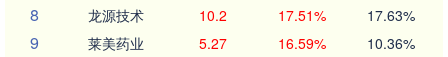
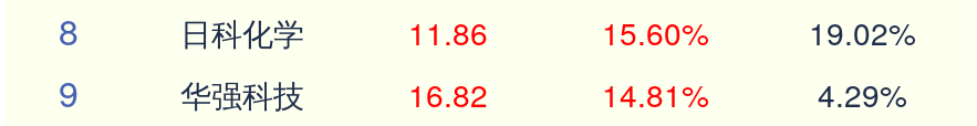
- 龙源技术
- 10.2
- 17.51%
- 17.63%
+ 日科化学
+ 11.86
+ 15.60%
+ 19.02%

- 莱美药业
- 5.27
- 16.59%
- 10.36%
+ 华强科技
+ 16.82
+ 14.81%
+ 4.29%
